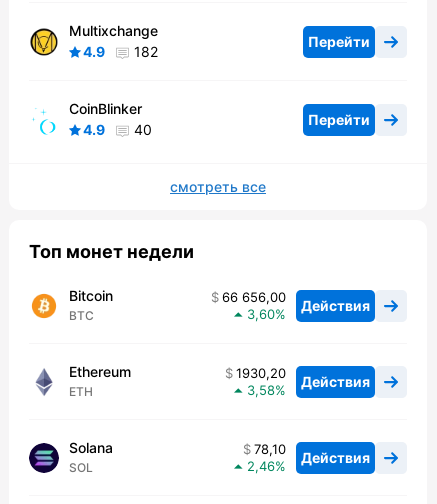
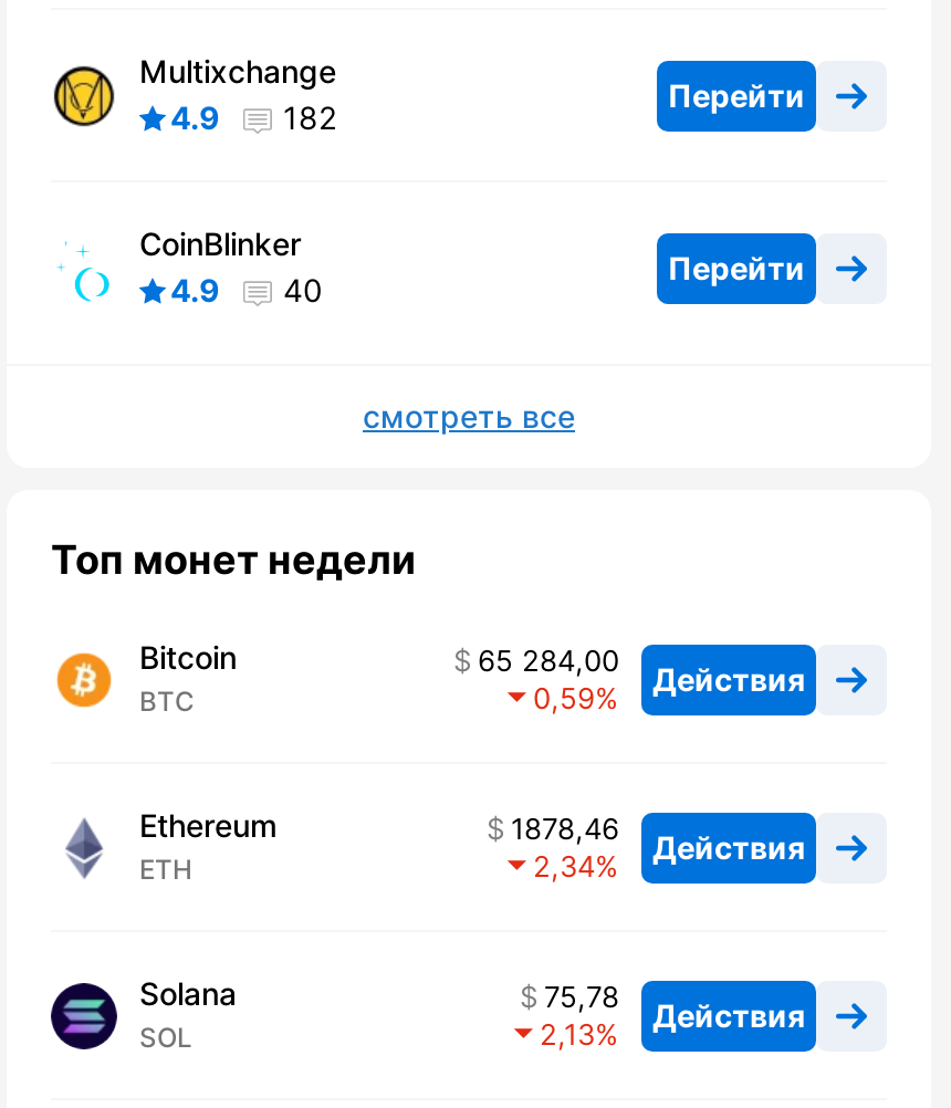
- 66 656,00 Действия
+ 65 284,00 Действия

- 3,60
+ 0,59

- 1930,20 Действия
+ 1878,46 Действия

- 3,58
+ 2,34

- 78,10 Действия
+ 75,78 Действия

- 2,46
+ 2,13
